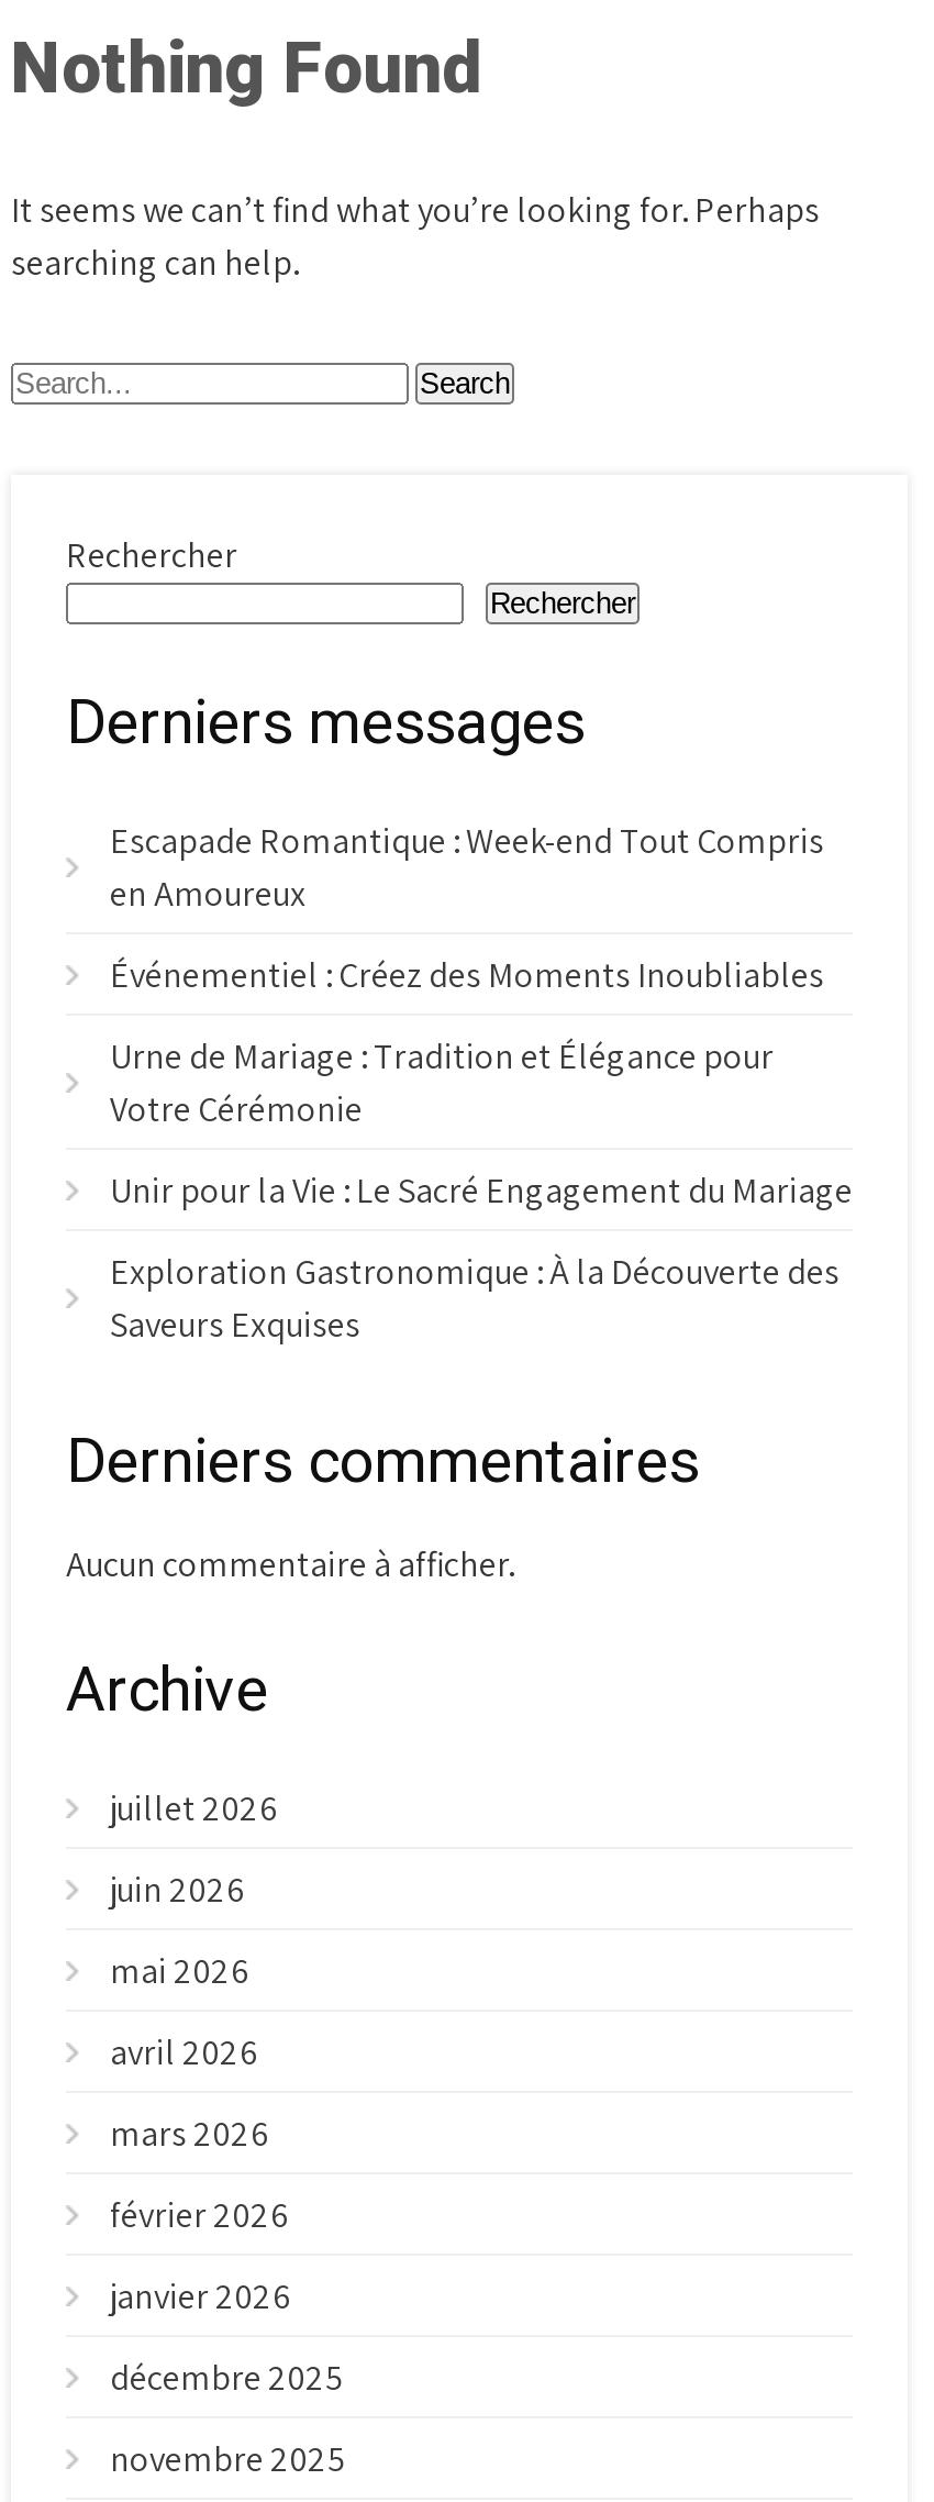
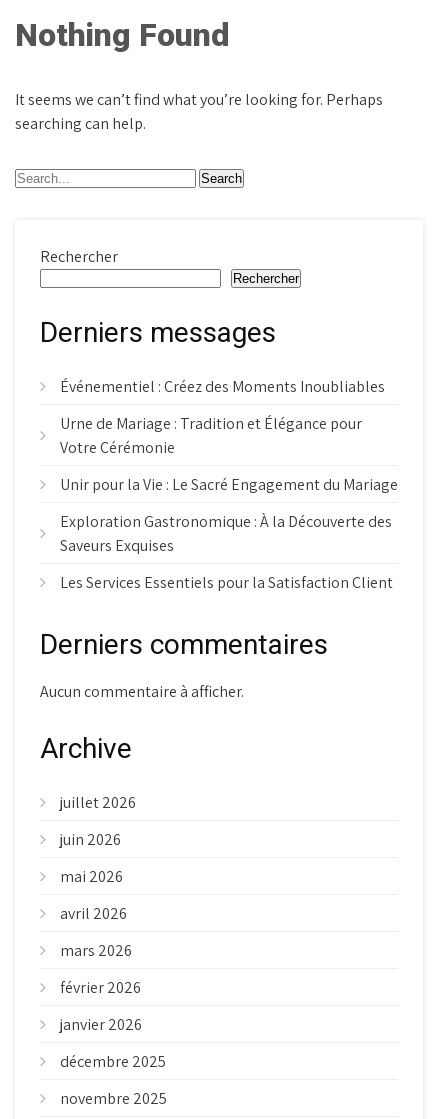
- Escapade Romantique : Week-end Tout Compris
- en Amoureux

moved up: Événementiel : Créez des Moments Inoubliables | Urne de Mariage : Tradition et Élégance pour | Votre Cérémonie | Unir pour la Vie : Le Sacré Engagement du Mariage | Exploration Gastronomique : À la Découverte des | Saveurs Exquises

+ Les Services Essentiels pour la Satisfaction Client
